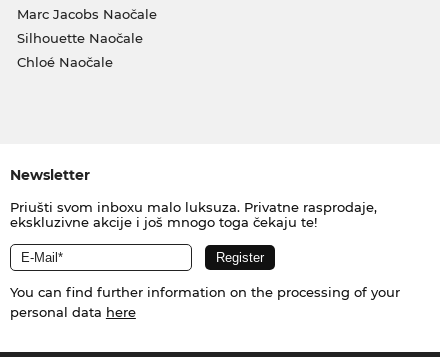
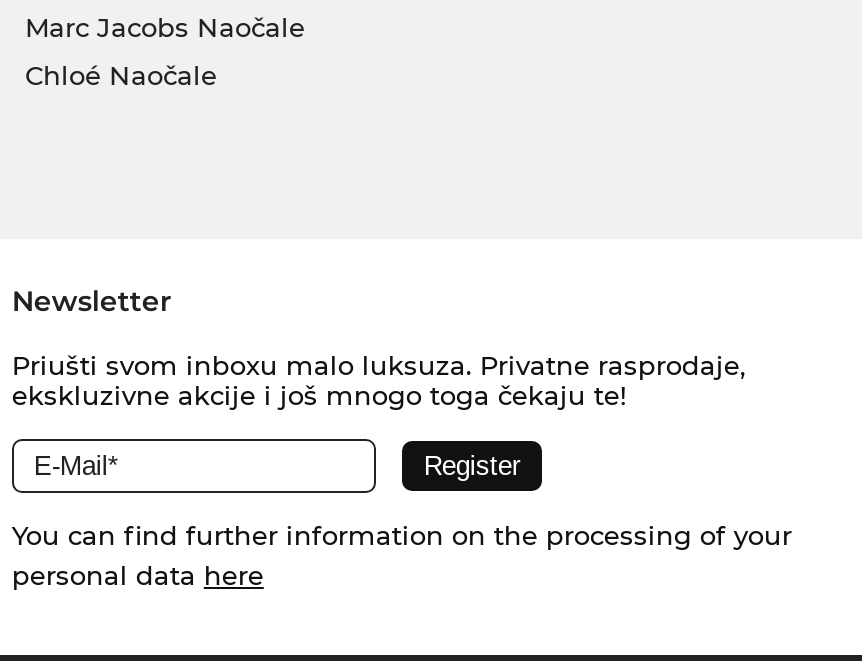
- Silhouette Naočale
